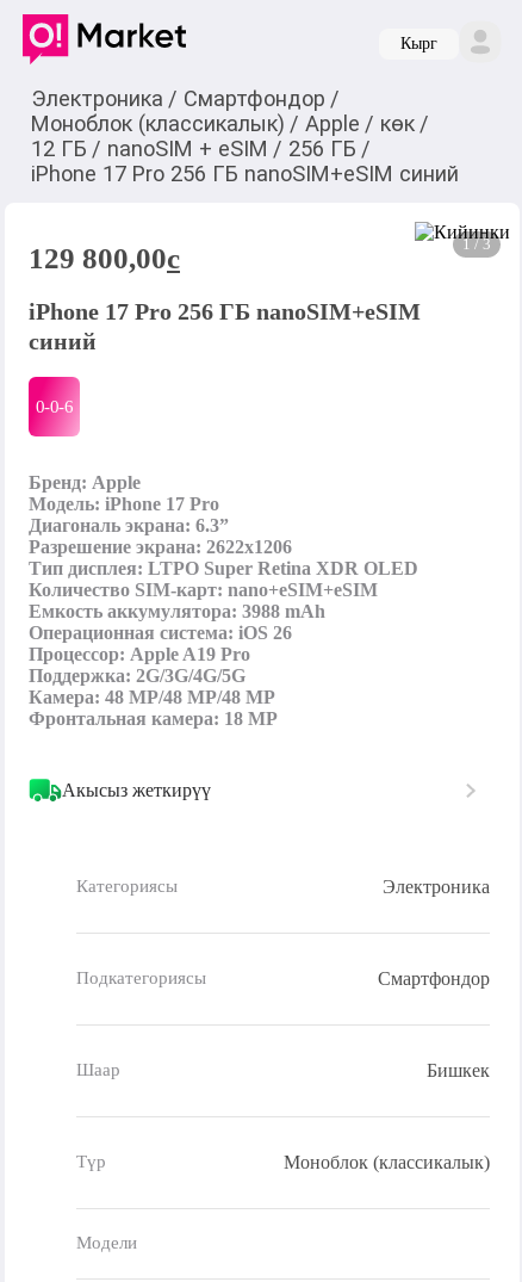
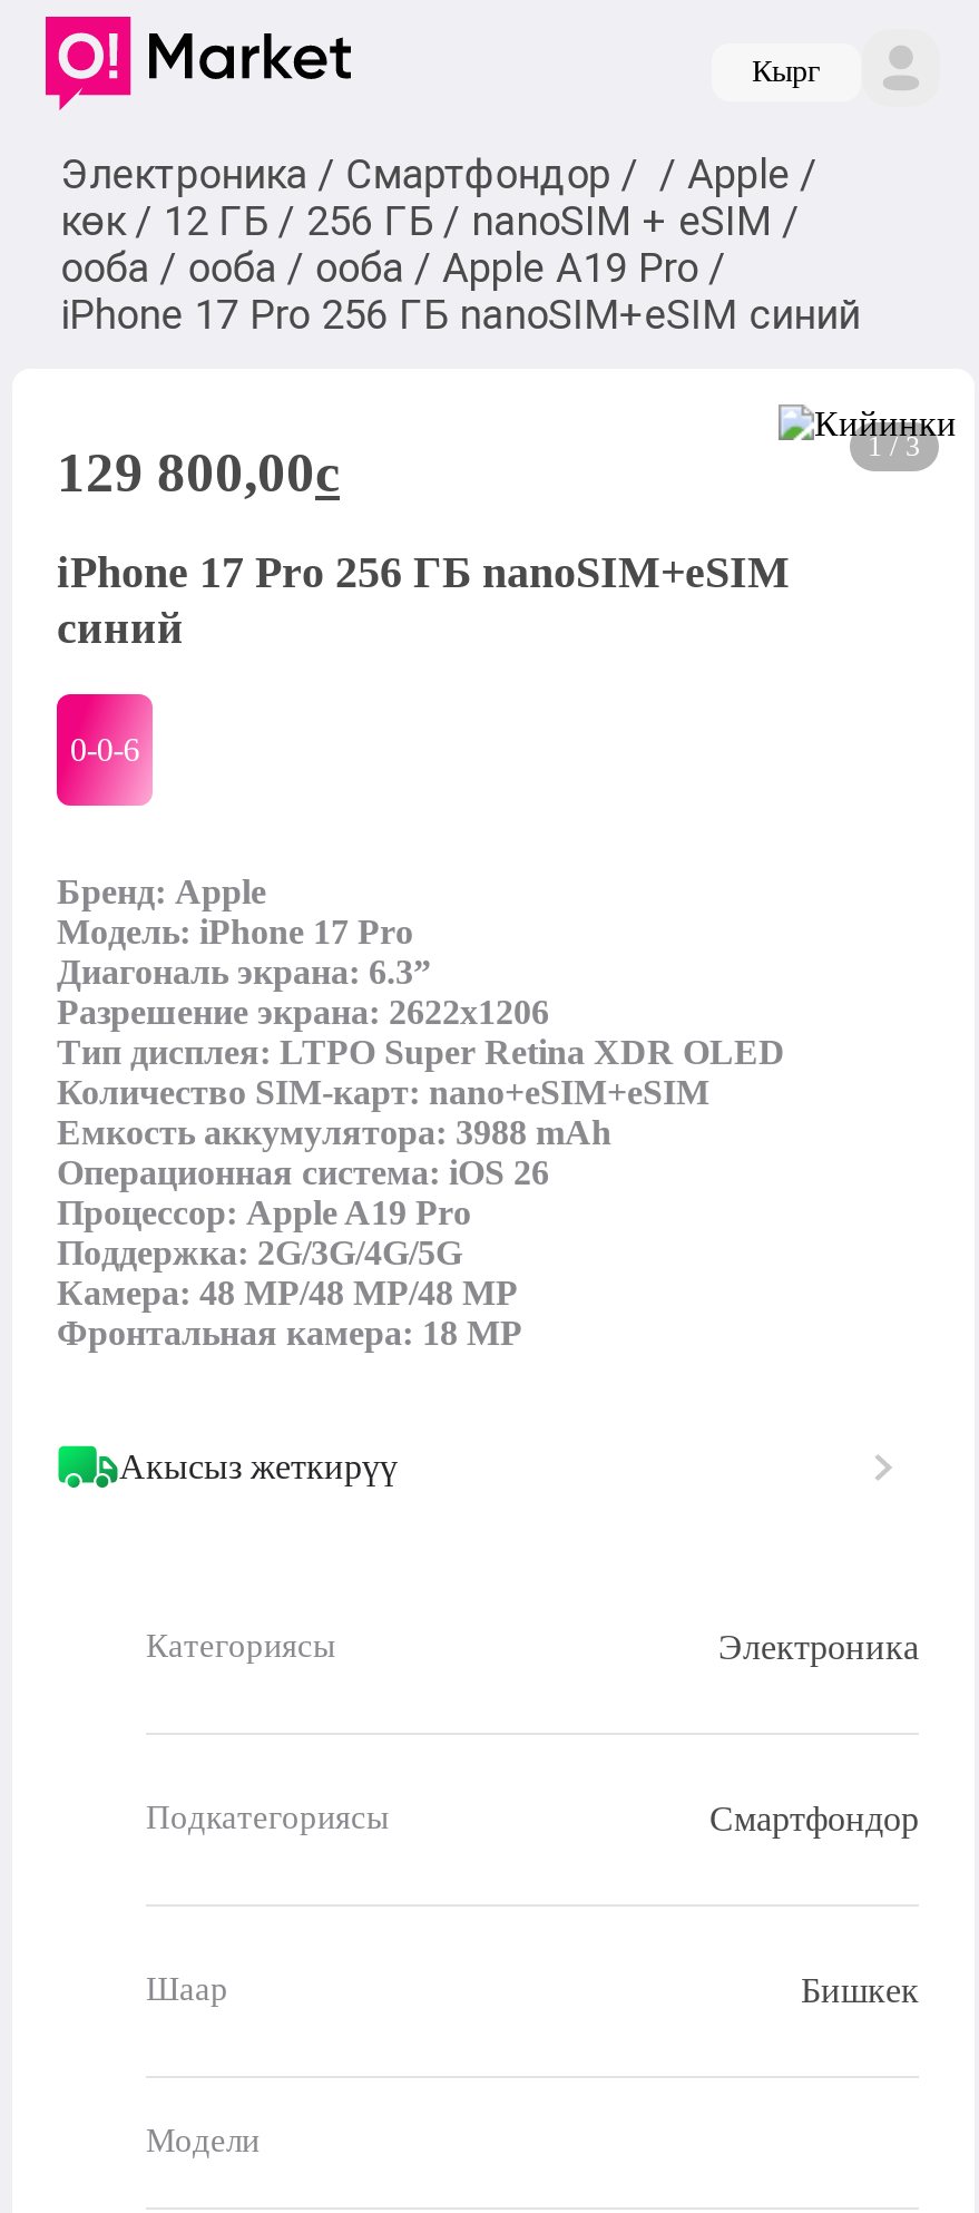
- Электроника / Смартфондор /
- Моноблок (классикалык) / Apple / көк /
- 12 ГБ / nanoSIM + eSIM / 256 ГБ /
+ Электроника / Смартфондор / / Apple /
+ көк / 12 ГБ / 256 ГБ / nanoSIM + eSIM /
+ ооба / ооба / ооба / Apple A19 Pro /

- Түр
- Моноблок (классикалык)
